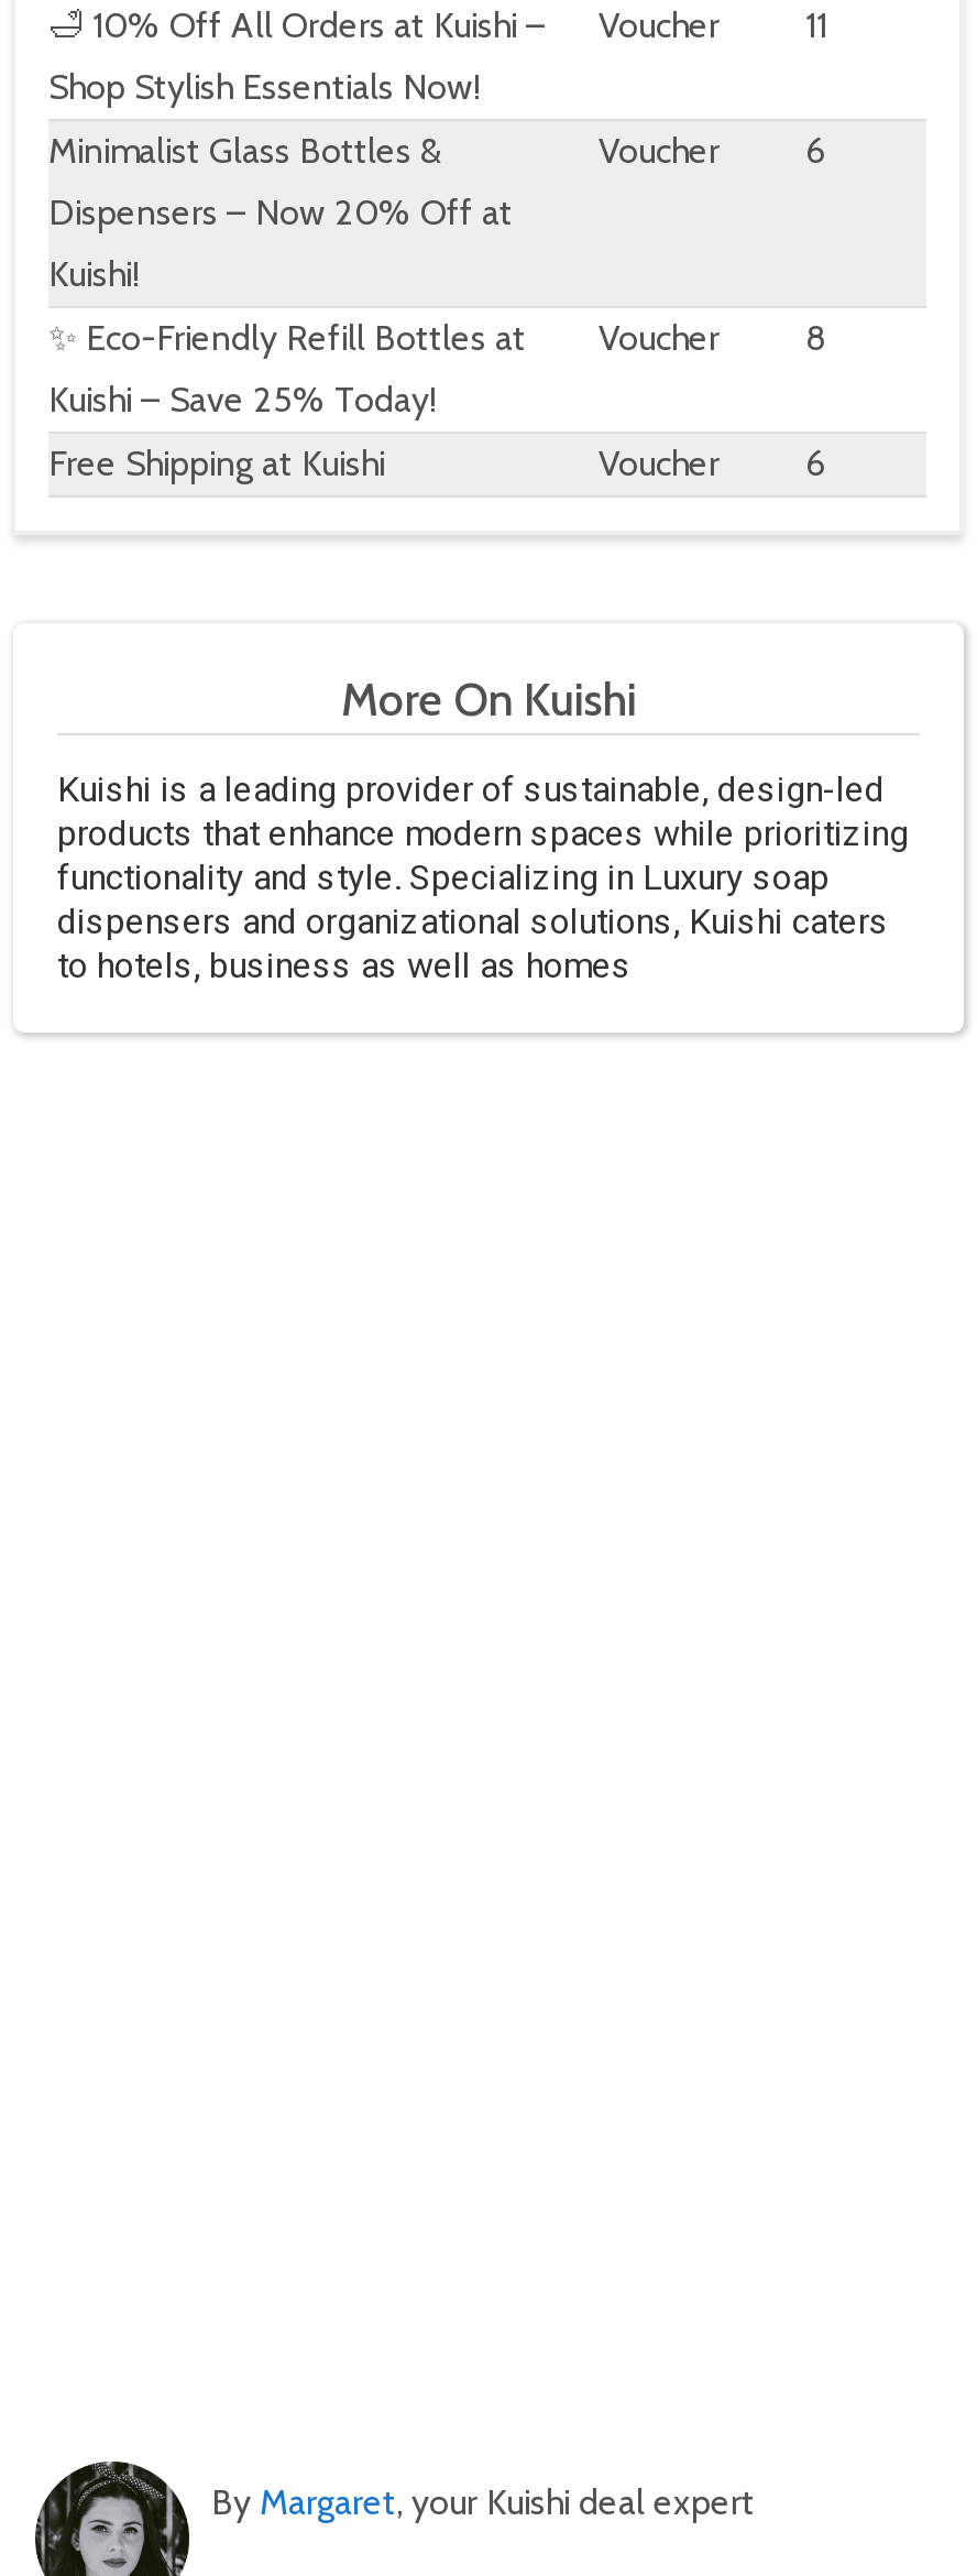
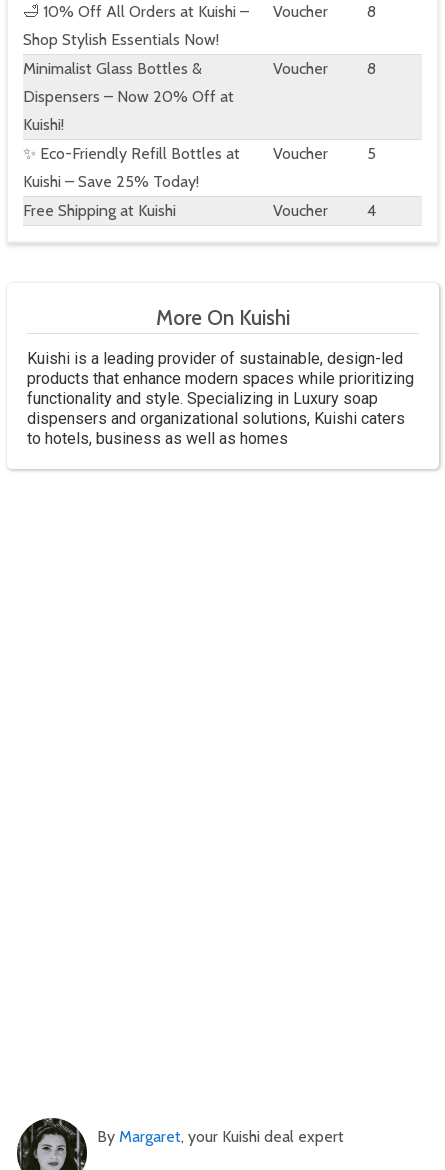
- 11
+ 8

- 6
+ 8

- 8
+ 5

- 6
+ 4
